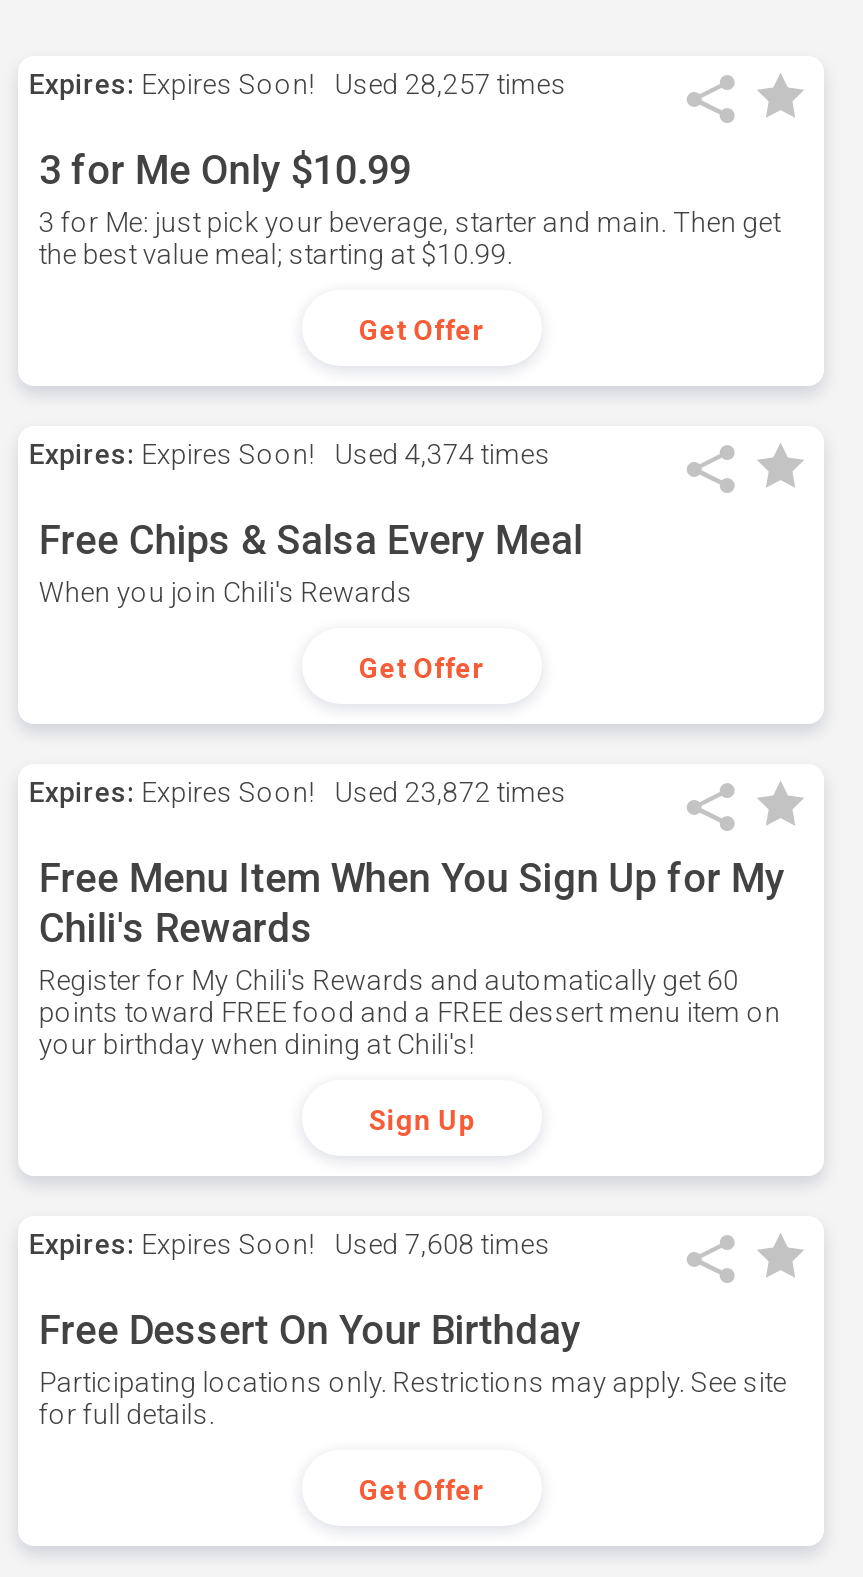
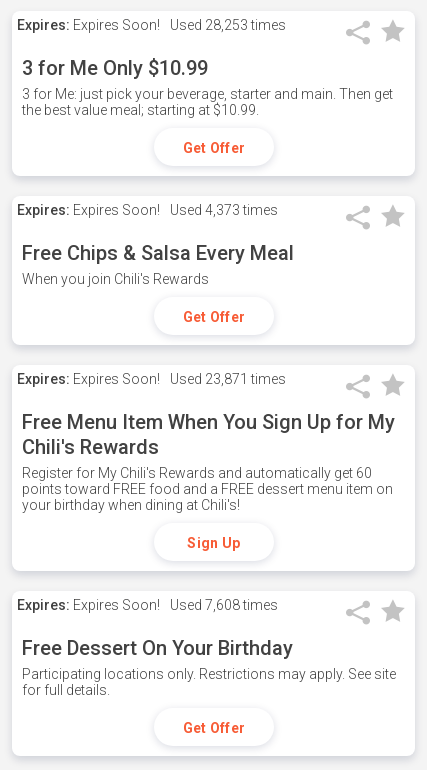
- Expires: Expires Soon! Used 28,257 times
+ Expires: Expires Soon! Used 28,253 times

- Expires: Expires Soon! Used 4,374 times
+ Expires: Expires Soon! Used 4,373 times

- Expires: Expires Soon! Used 23,872 times
+ Expires: Expires Soon! Used 23,871 times
